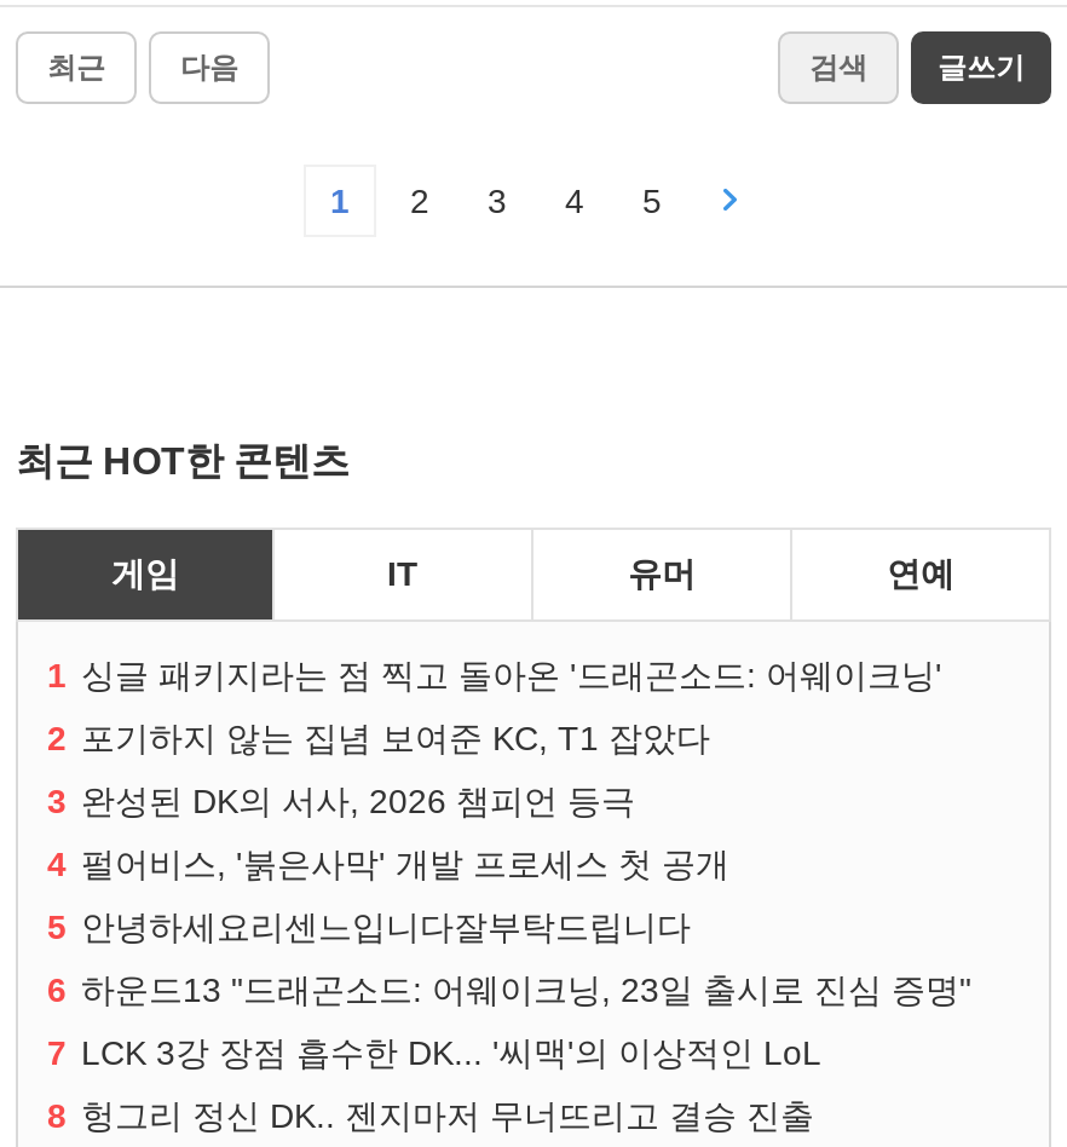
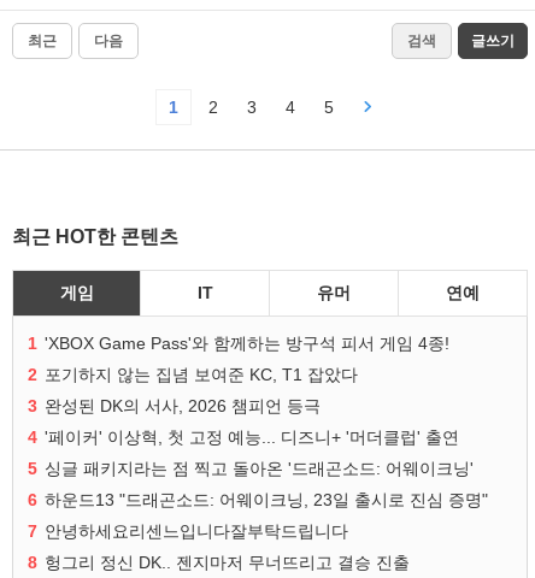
- 1 싱글 패키지라는 점 찍고 돌아온 '드래곤소드: 어웨이크닝'
+ 1 'XBOX Game Pass'와 함께하는 방구석 피서 게임 4종!

- 4 펄어비스, '붉은사막' 개발 프로세스 첫 공개
+ 4 '페이커' 이상혁, 첫 고정 예능... 디즈니+ '머더클럽' 출연

- 5 안녕하세요리센느입니다잘부탁드립니다
+ 5 싱글 패키지라는 점 찍고 돌아온 '드래곤소드: 어웨이크닝'

- 7 LCK 3강 장점 흡수한 DK... '씨맥'의 이상적인 LoL
+ 7 안녕하세요리센느입니다잘부탁드립니다
